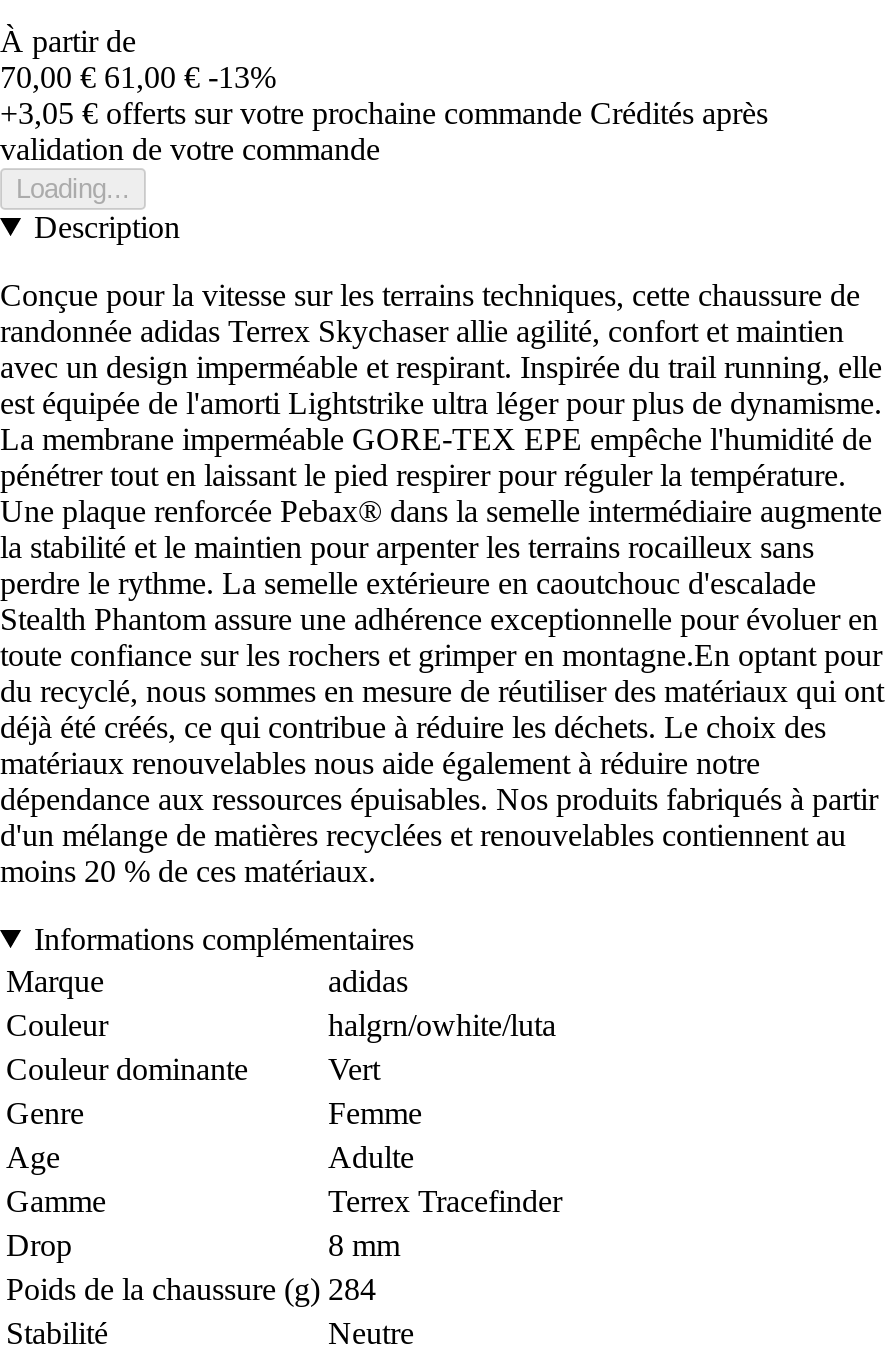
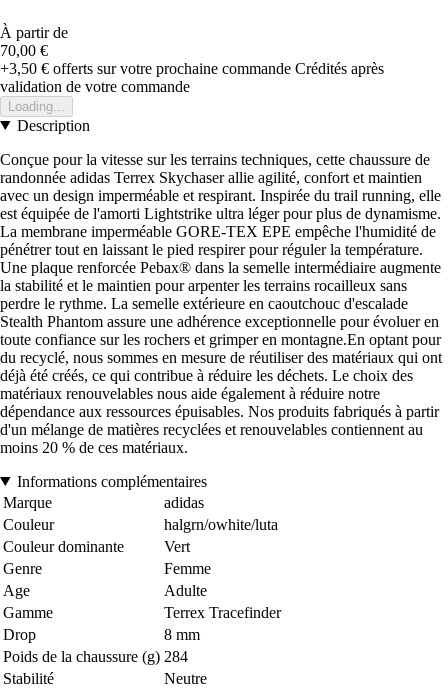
- 70,00 € 61,00 € -13%
- +3,05 €offerts sur votre prochaine commande Crédités après
+ 70,00 €
+ +3,50 €offerts sur votre prochaine commande Crédités après
